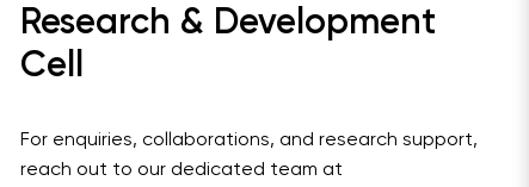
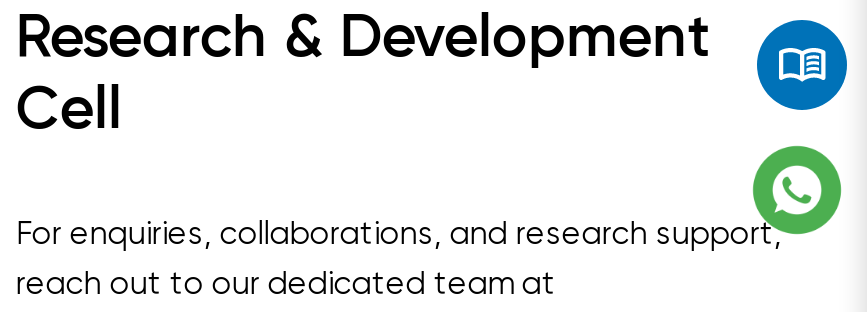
+ [image]

+ [image]
